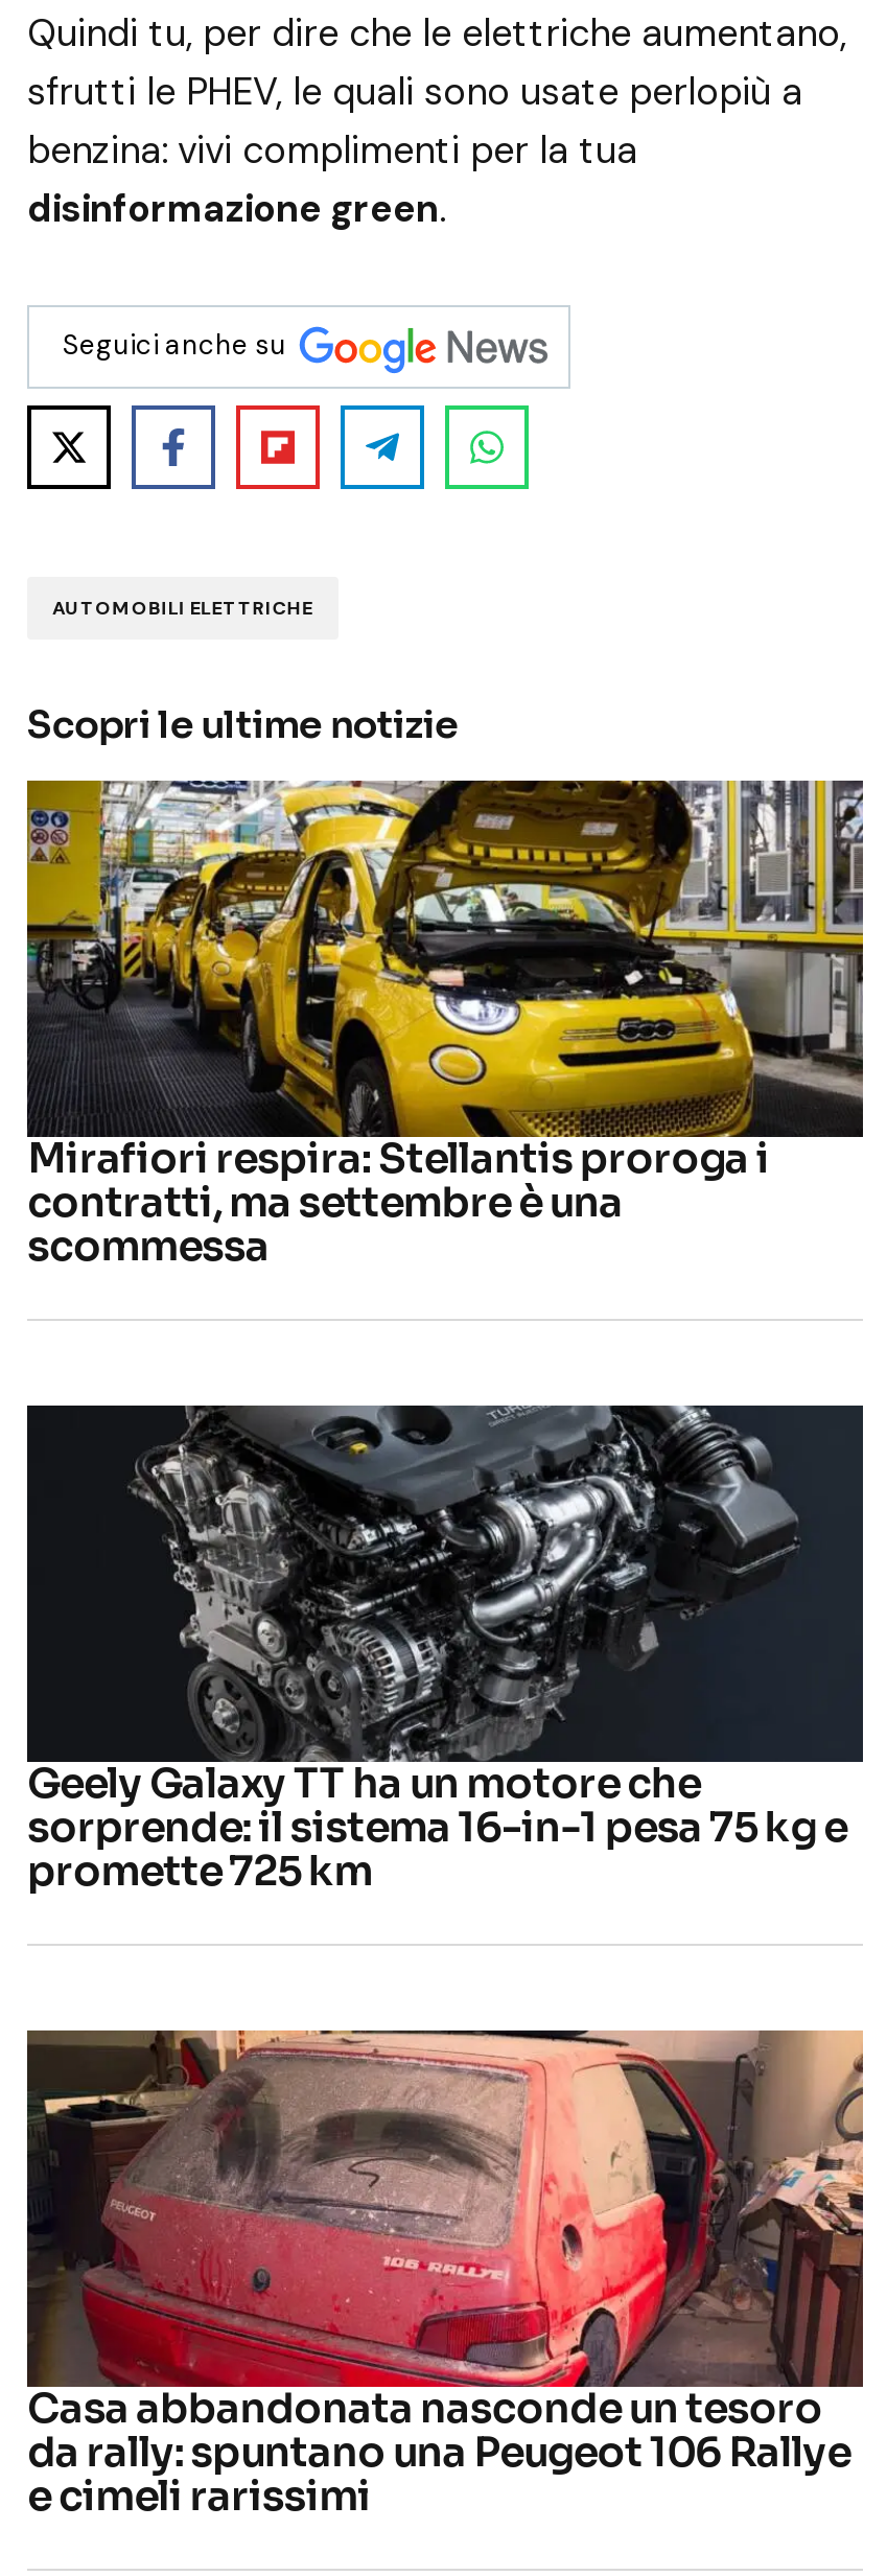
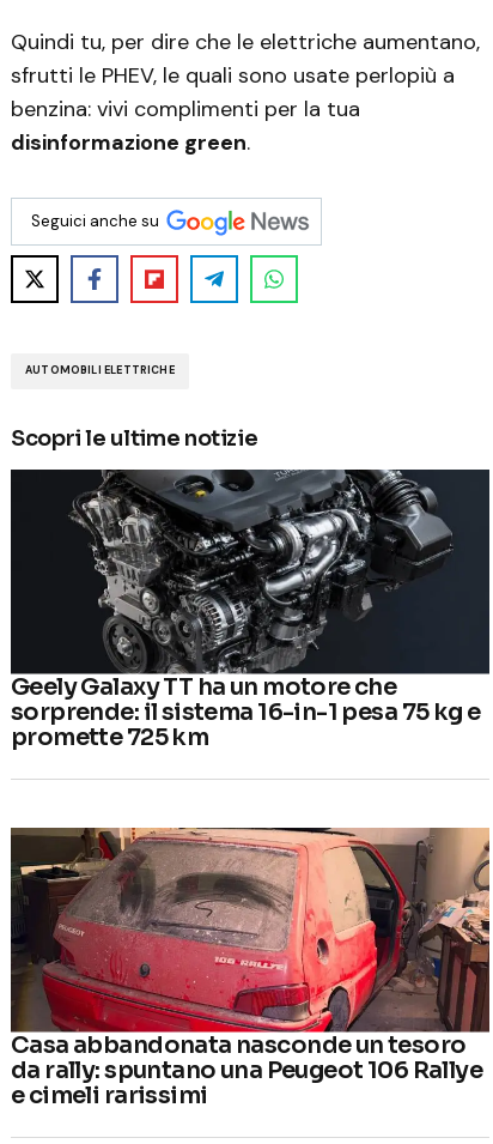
- [image]
- Mirafiori respira: Stellantis proroga i
- contratti, ma settembre è una
- scommessa
